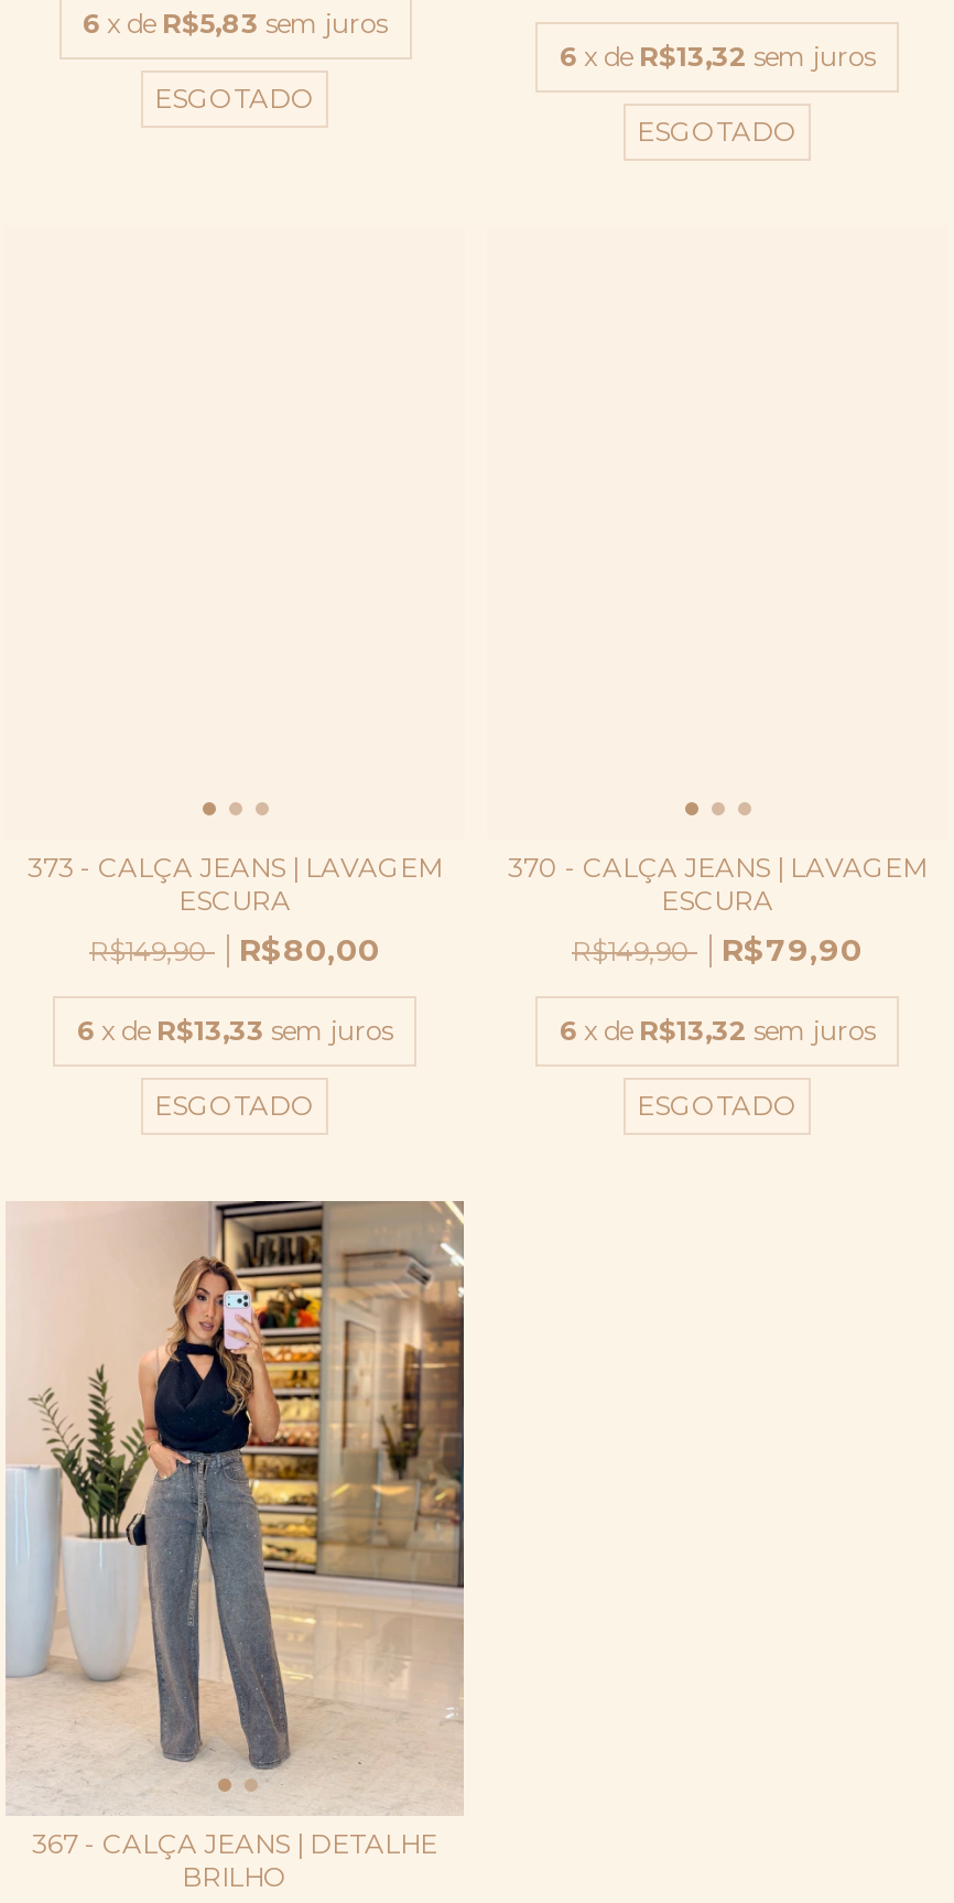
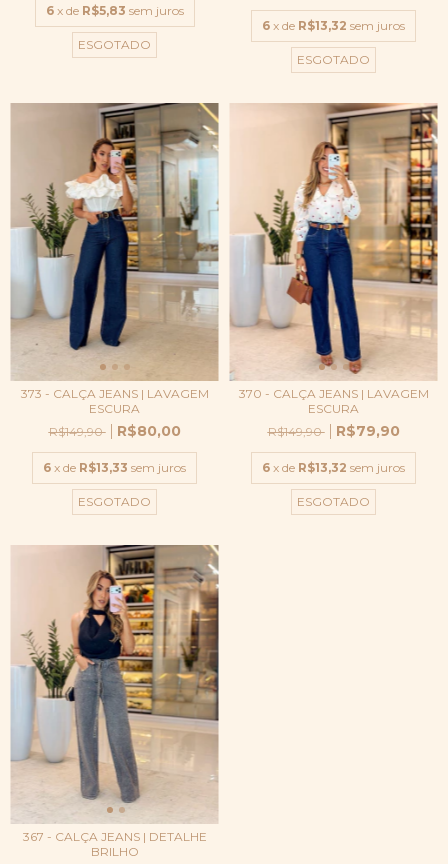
+ [image]

+ [image]
